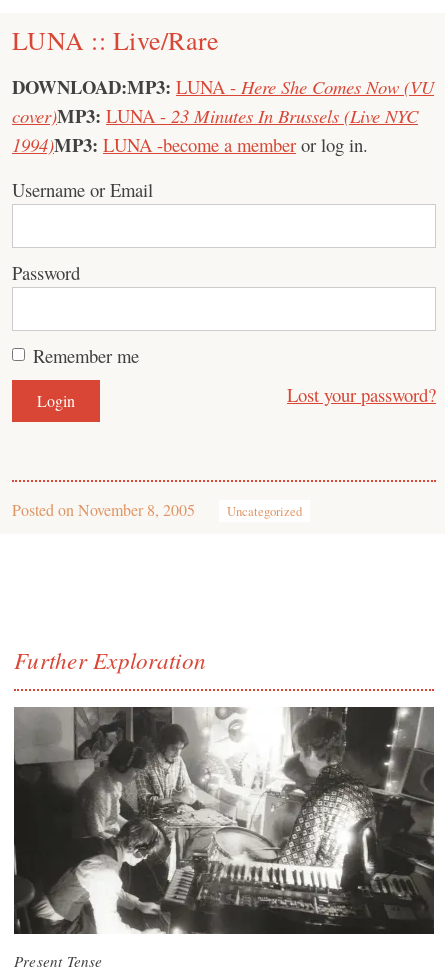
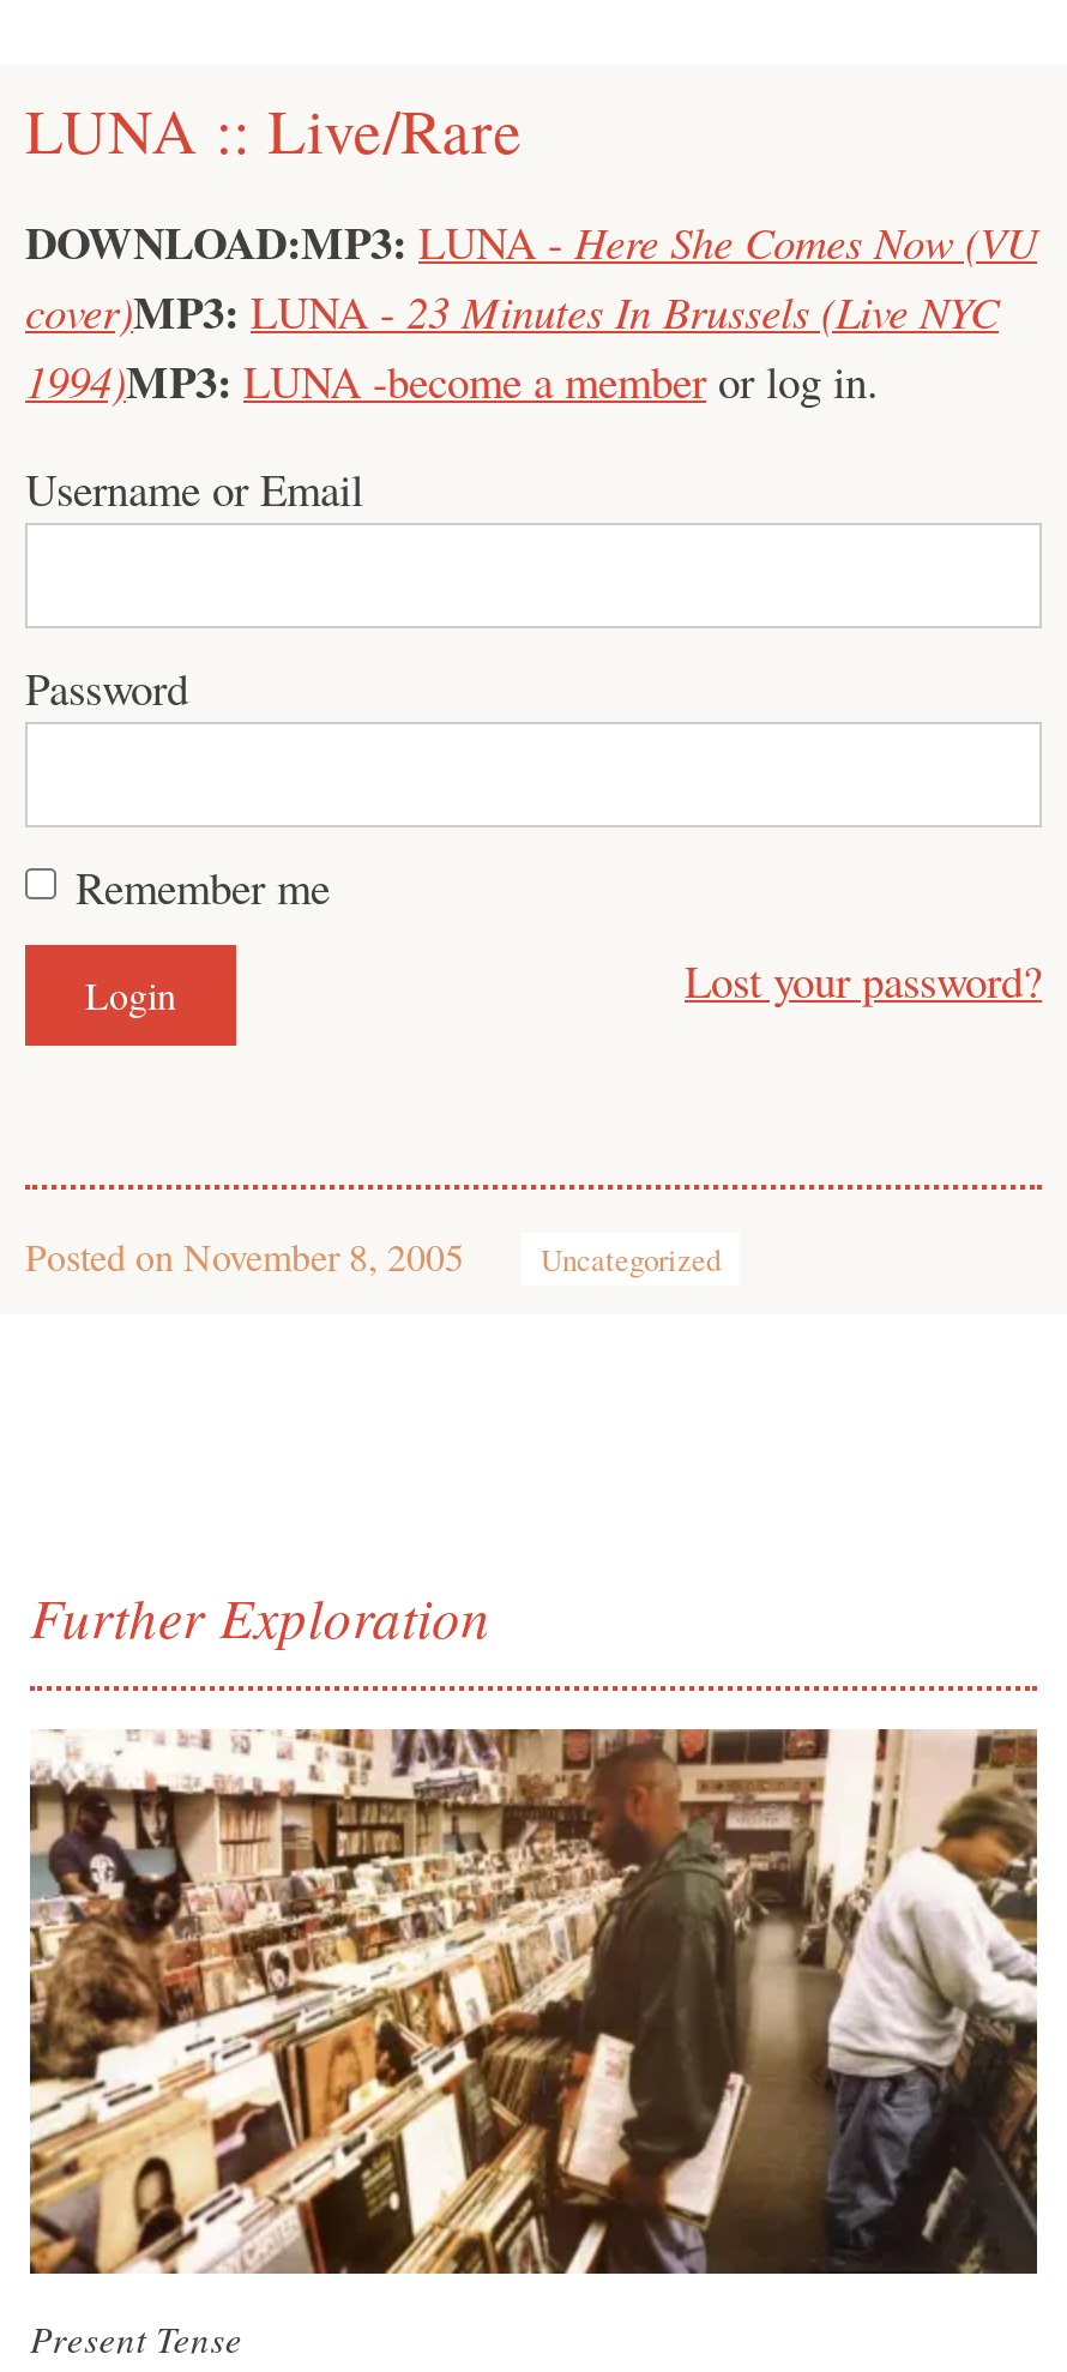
- [image]
+ [image]
